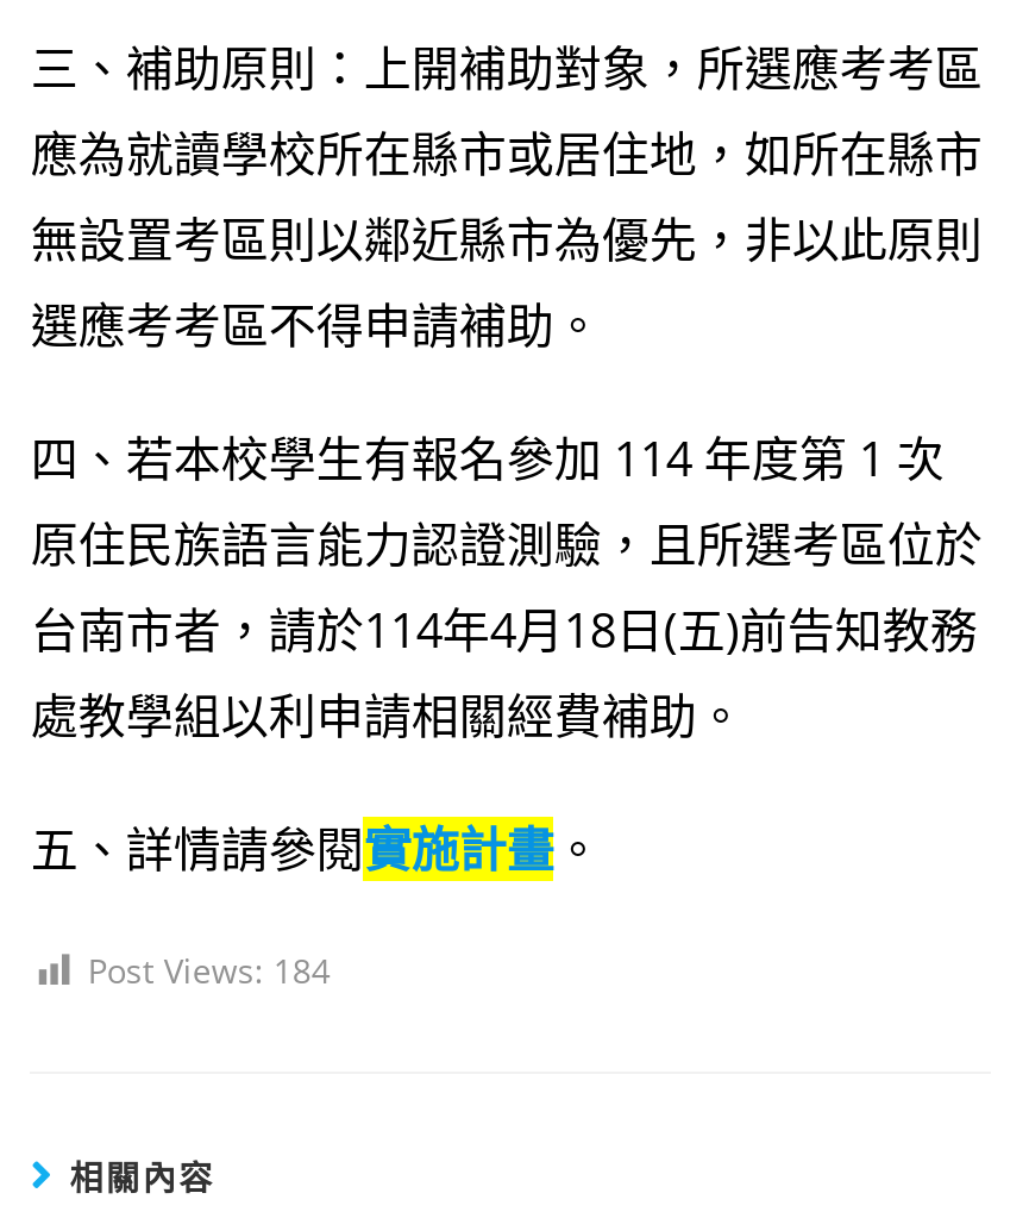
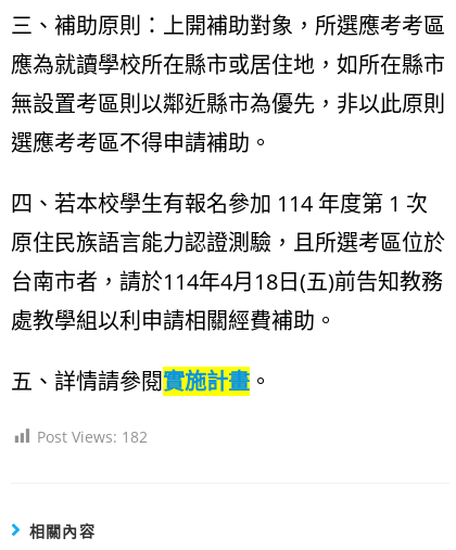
- Post Views: 184
+ Post Views: 182
